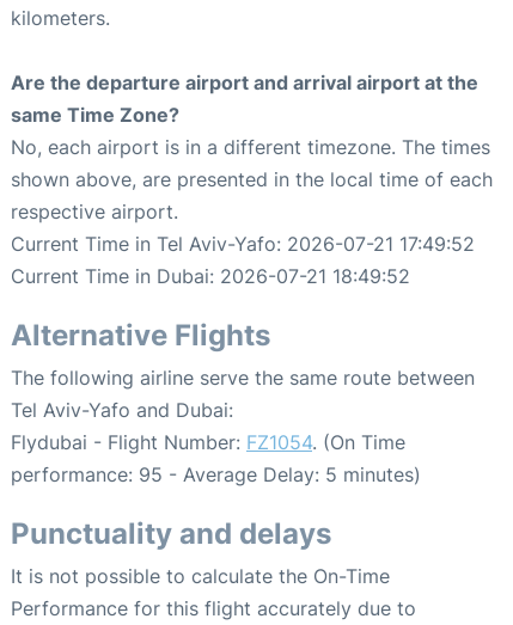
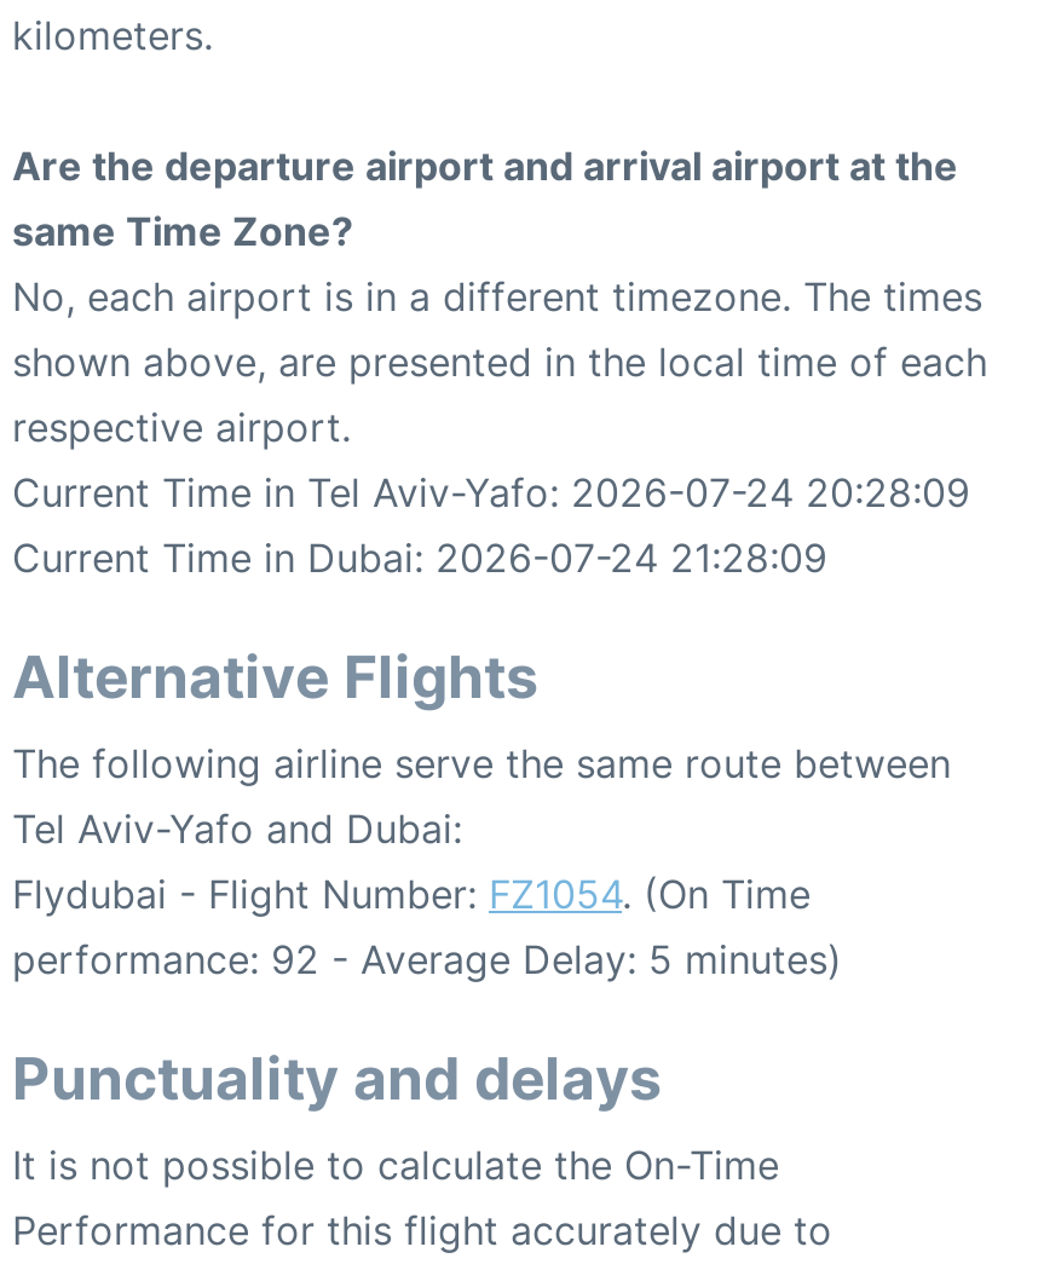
- Current Time in Tel Aviv-Yafo: 2026-07-21 17:49:52
+ Current Time in Tel Aviv-Yafo: 2026-07-24 20:28:09

- Current Time in Dubai: 2026-07-21 18:49:52
+ Current Time in Dubai: 2026-07-24 21:28:09

- performance: 95 - Average Delay: 5 minutes)
+ performance: 92 - Average Delay: 5 minutes)
